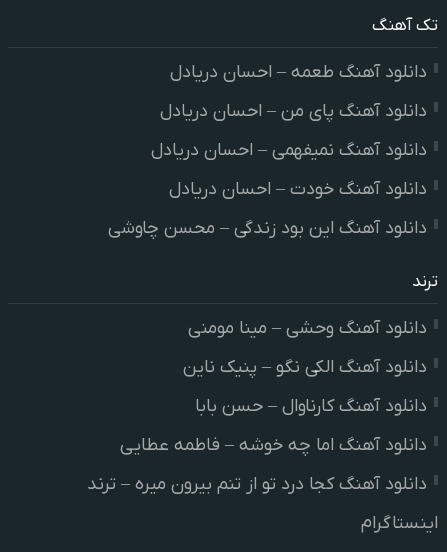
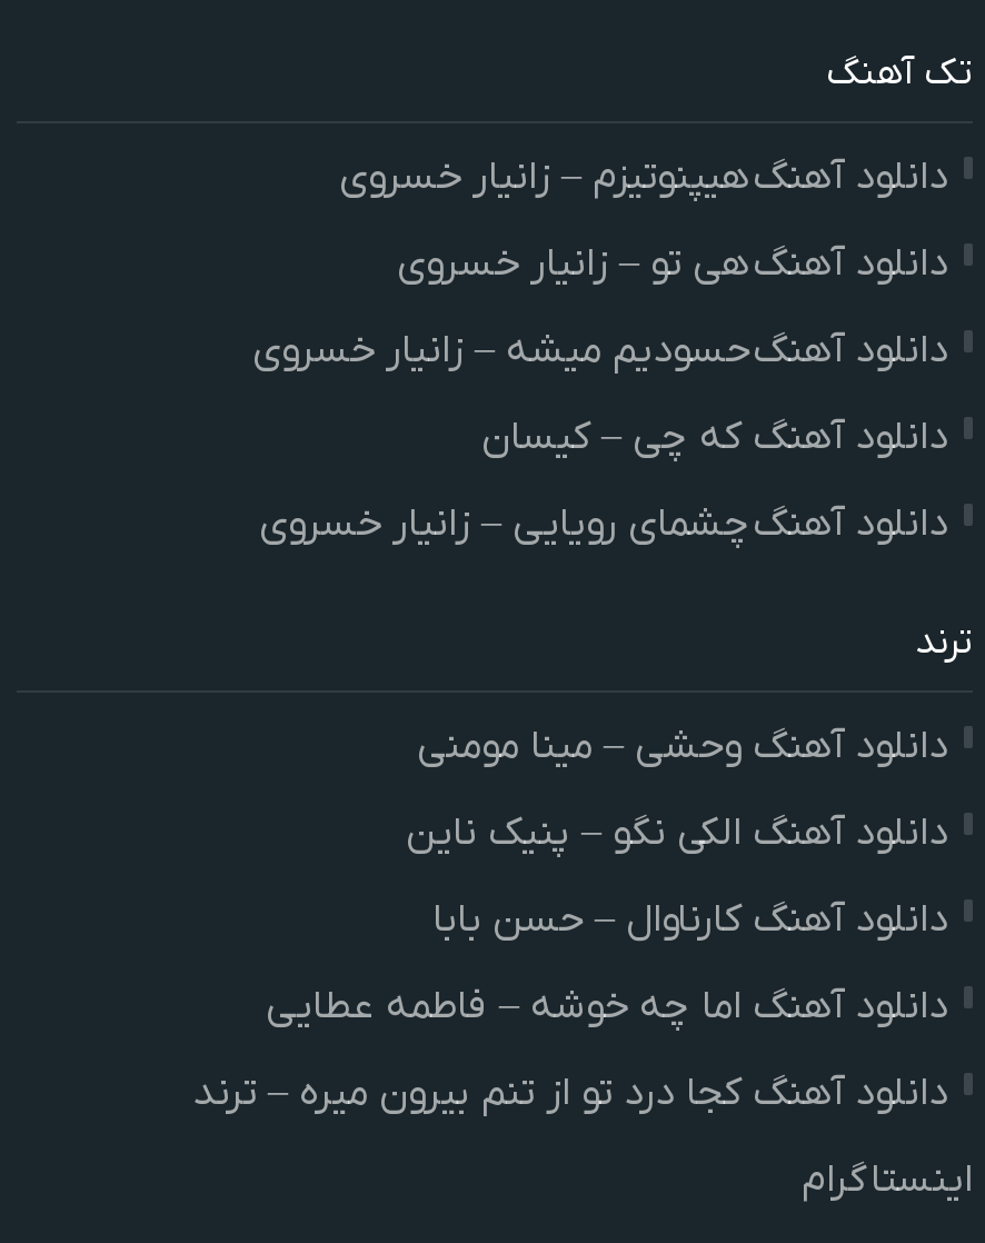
- دانلود آهنگ طعمه – احسان دریادل
+ دانلود آهنگ هیپنوتیزم – زانیار خسروی

- دانلود آهنگ پای من – احسان دریادل
+ دانلود آهنگ هی تو – زانیار خسروی

- دانلود آهنگ نمیفهمی – احسان دریادل
+ دانلود آهنگ حسودیم میشه – زانیار خسروی

- دانلود آهنگ خودت – احسان دریادل
+ دانلود آهنگ که چی – کیسان

- دانلود آهنگ این بود زندگی – محسن چاوشی
+ دانلود آهنگ چشمای رویایی – زانیار خسروی
